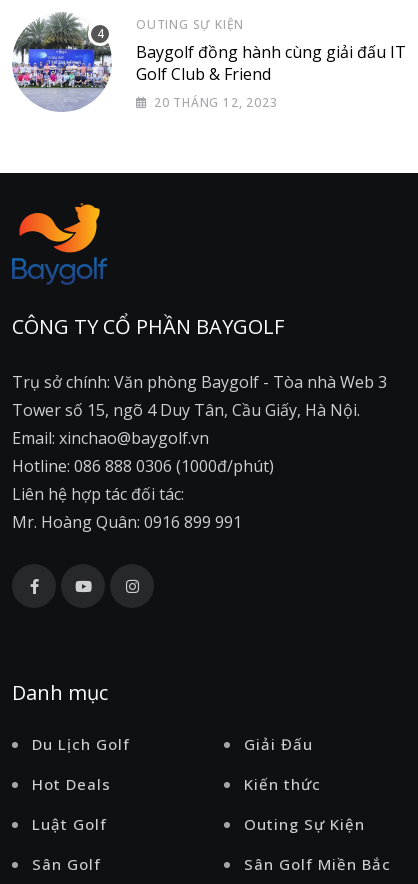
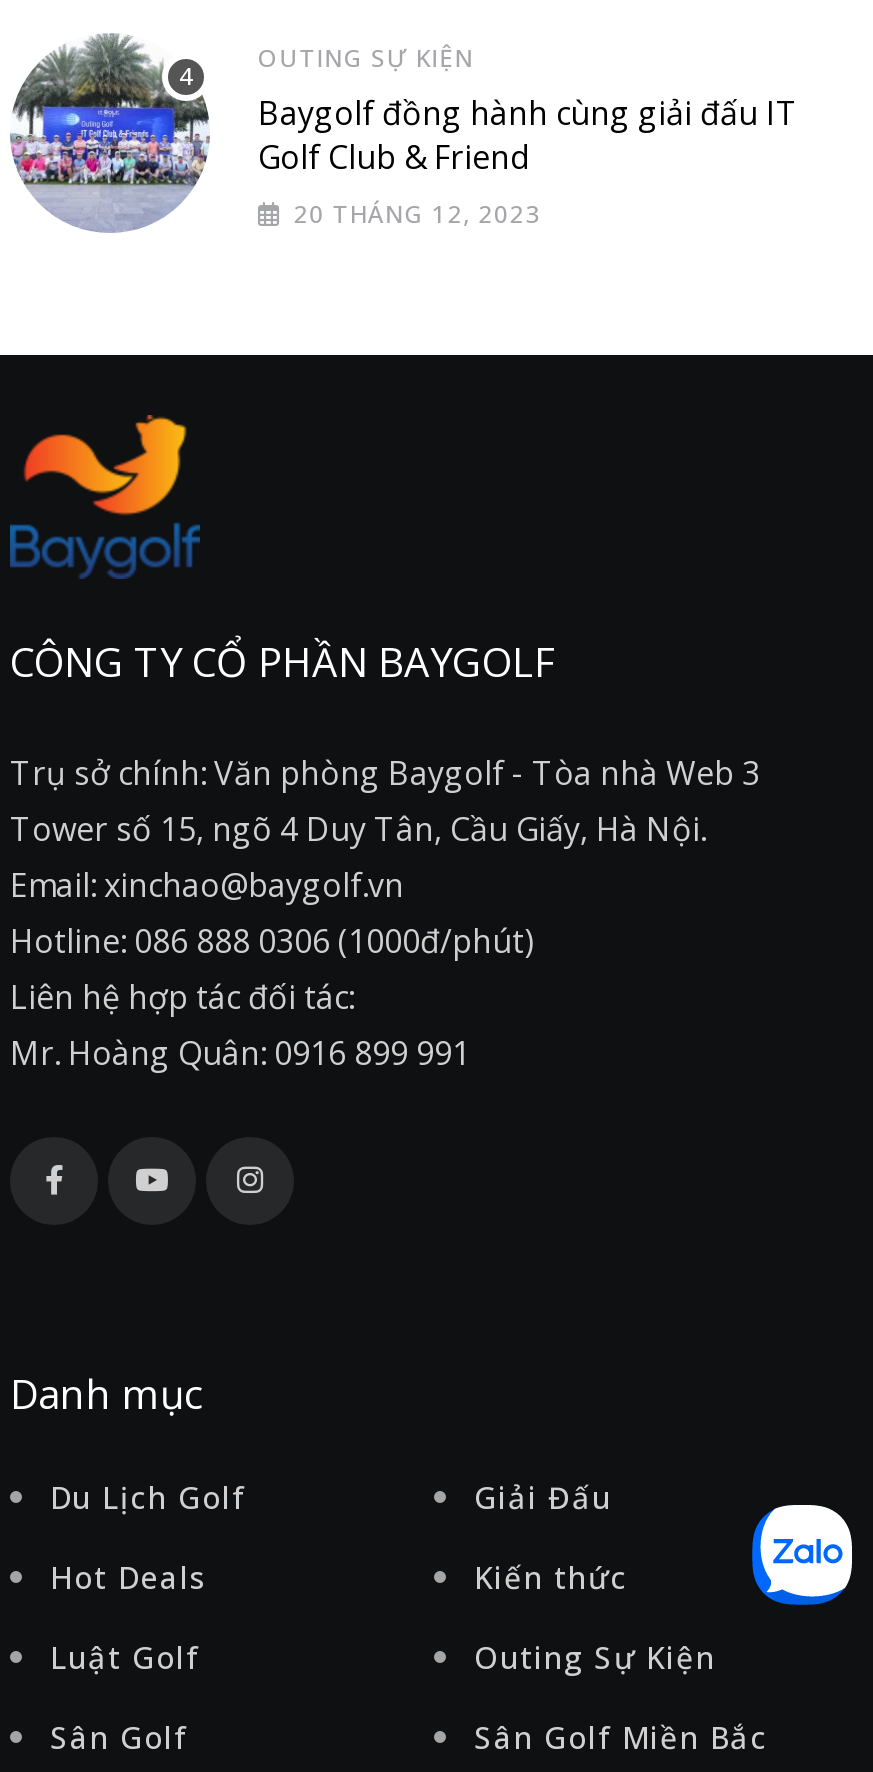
+ [image]
